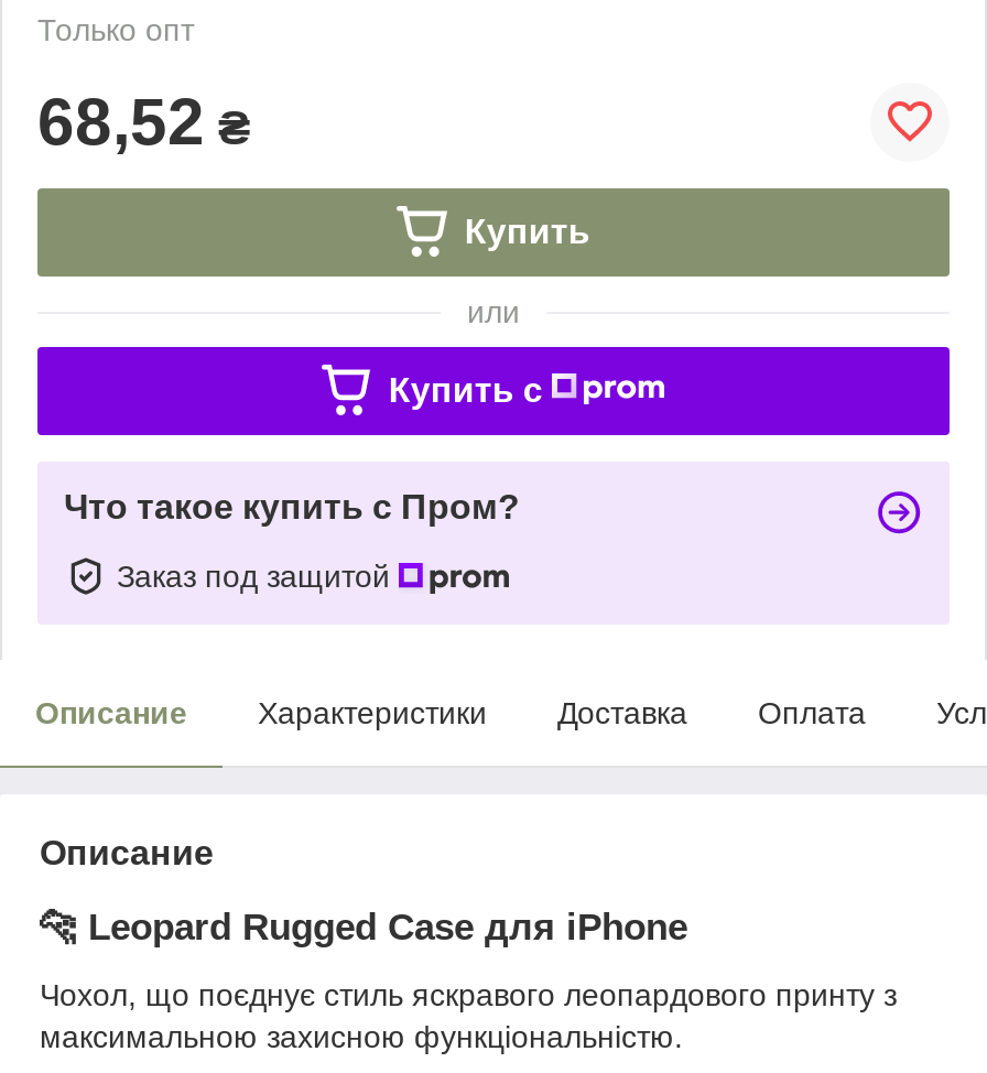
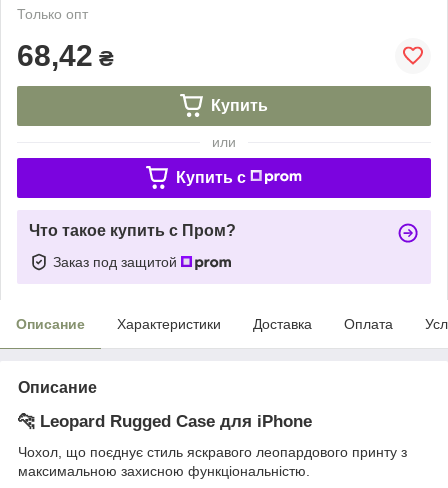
- 68,52 ₴
+ 68,42 ₴
